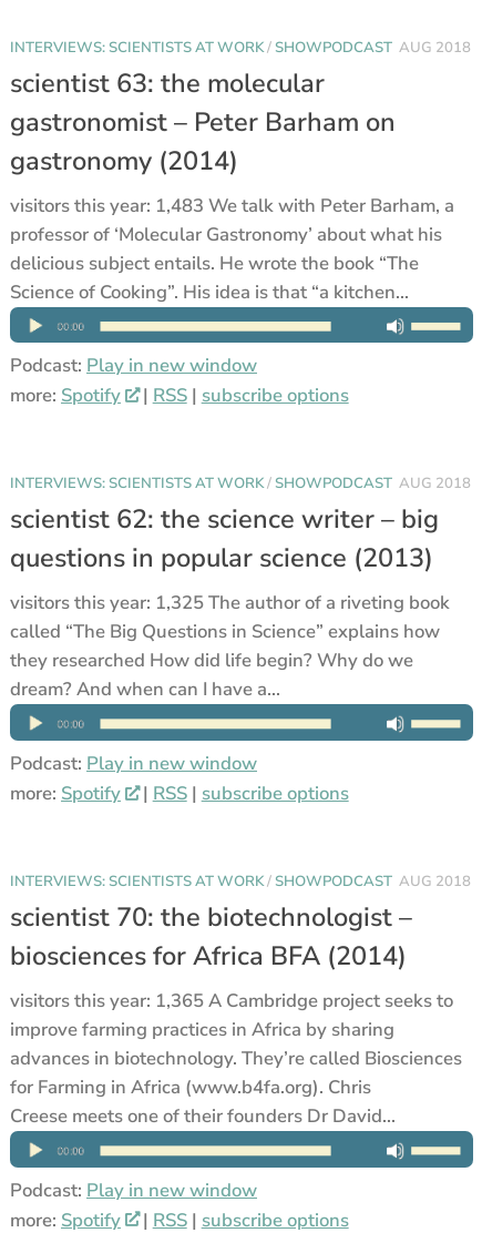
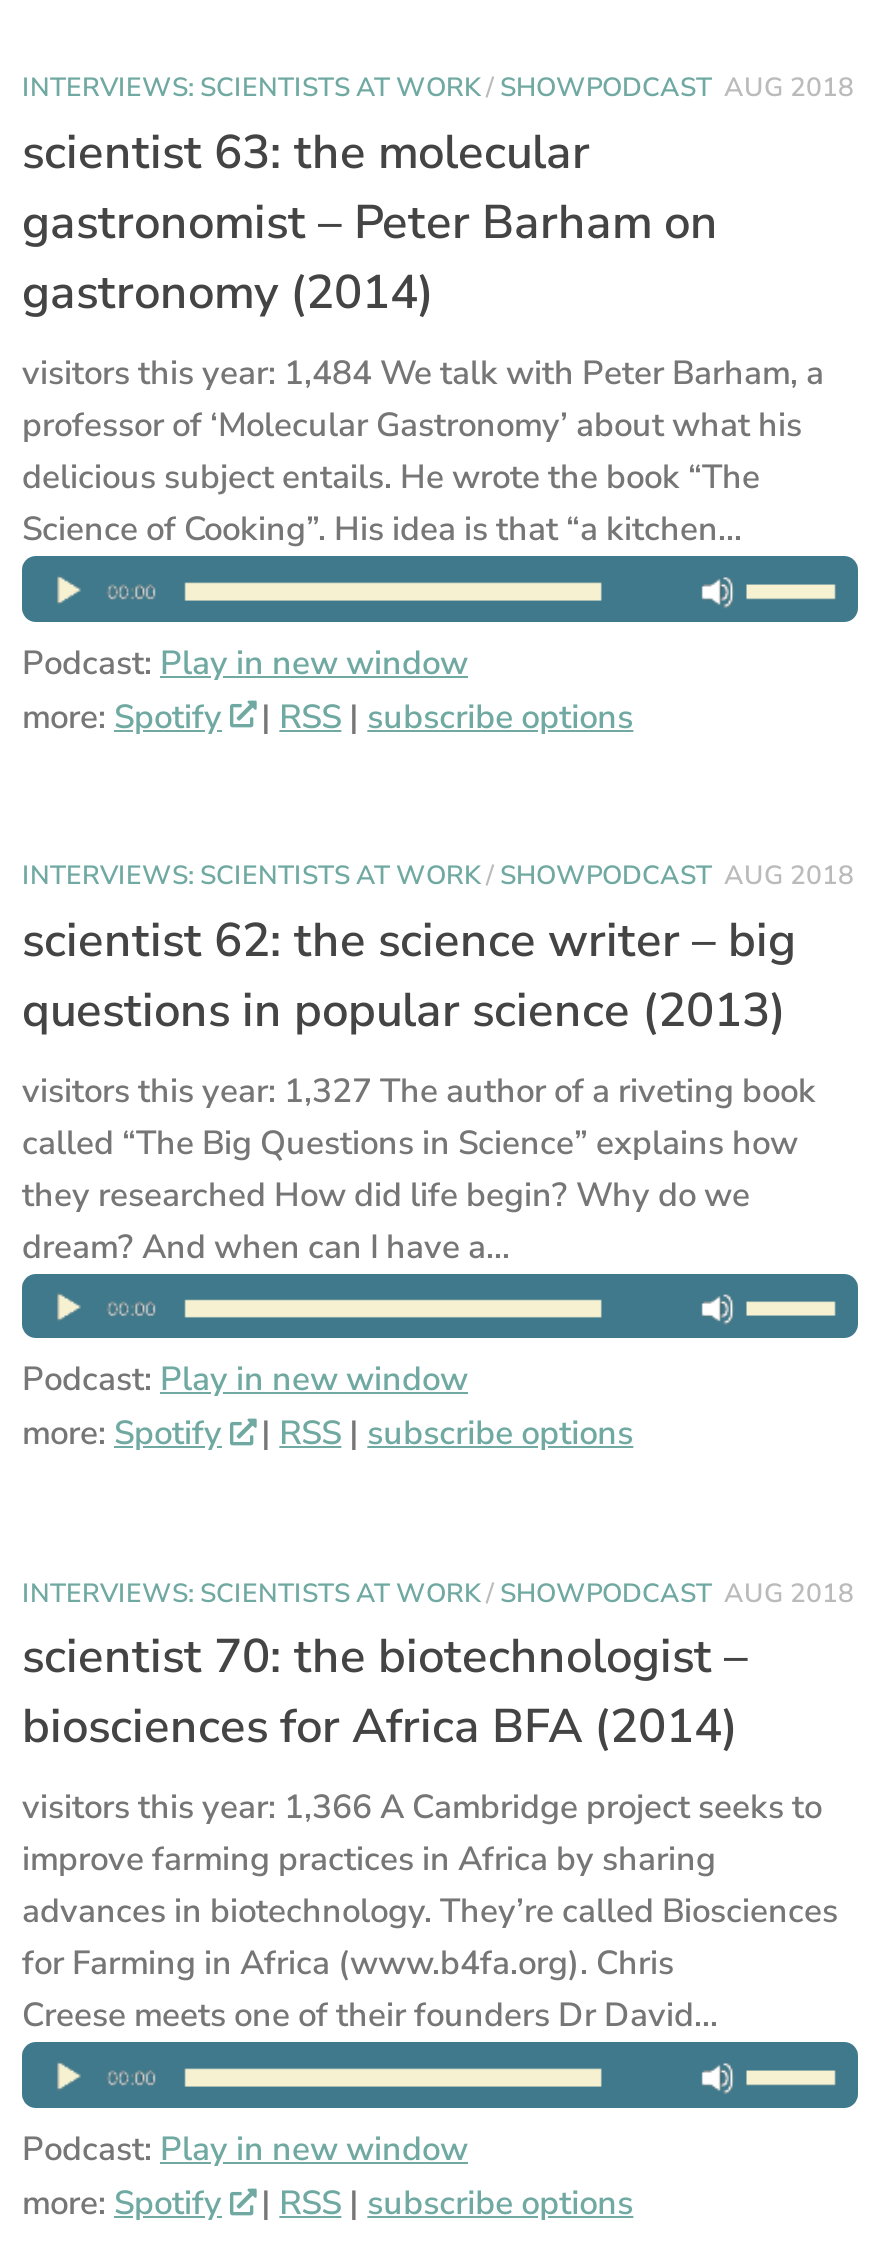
- visitors this year: 1,483 We talk with Peter Barham, a
+ visitors this year: 1,484 We talk with Peter Barham, a

- visitors this year: 1,325 The author of a riveting book
+ visitors this year: 1,327 The author of a riveting book

- visitors this year: 1,365 A Cambridge project seeks to
+ visitors this year: 1,366 A Cambridge project seeks to
